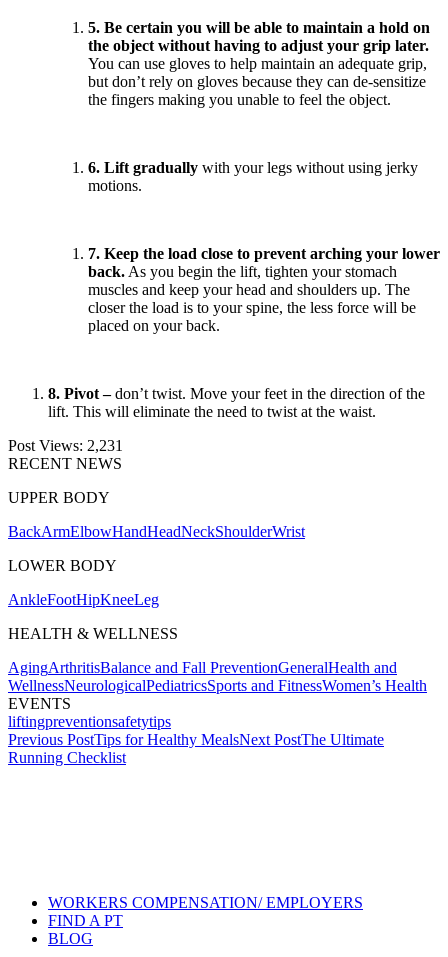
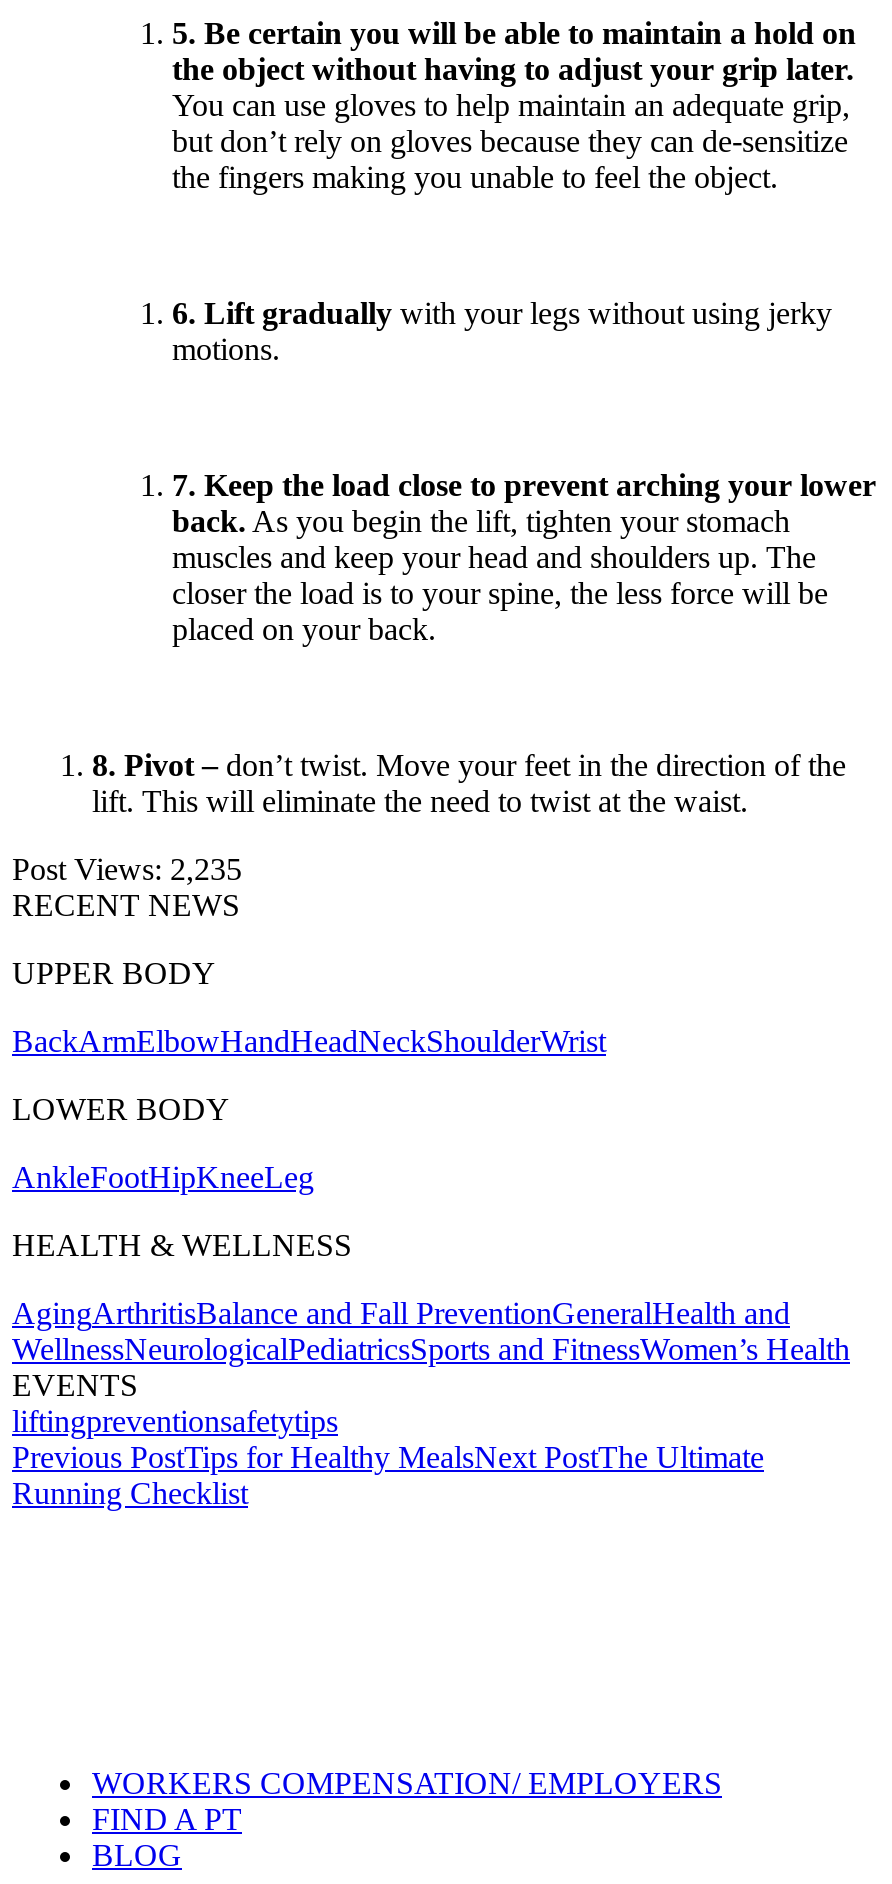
- Post Views: 2,231
+ Post Views: 2,235
